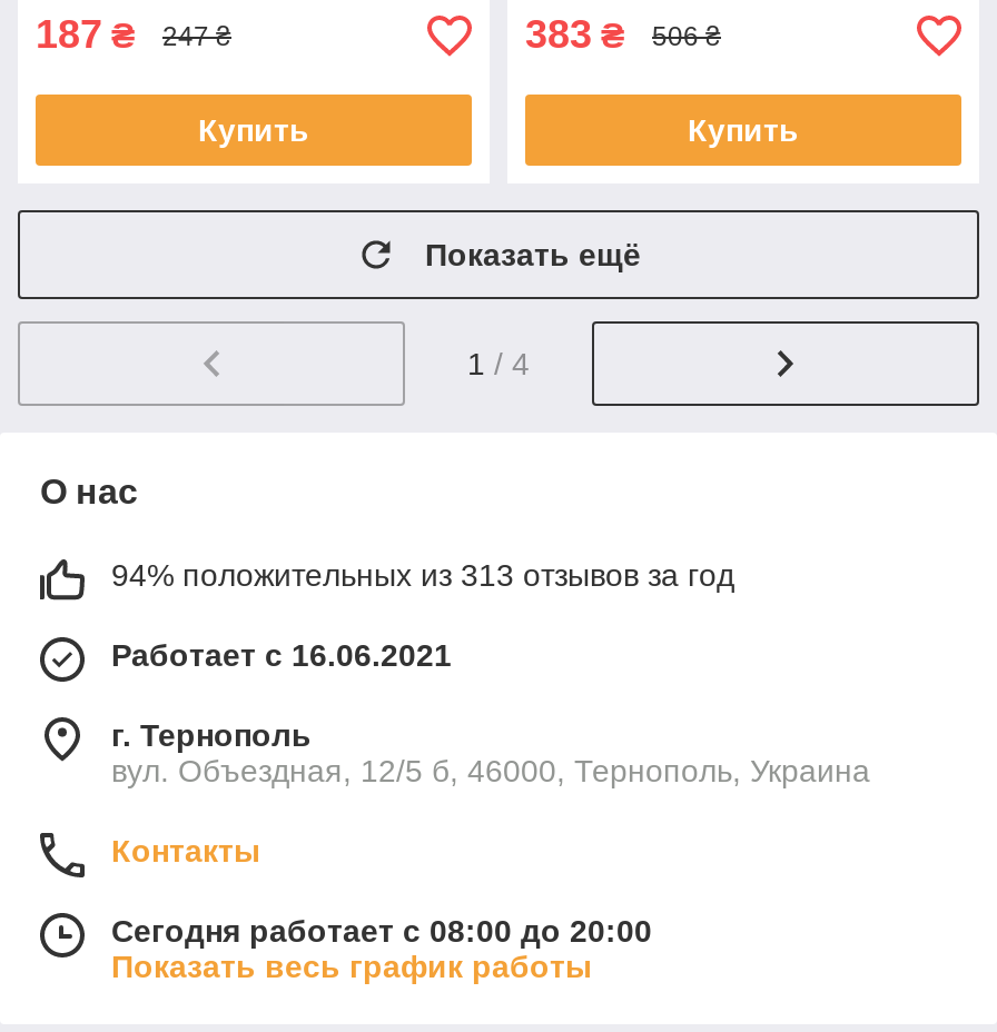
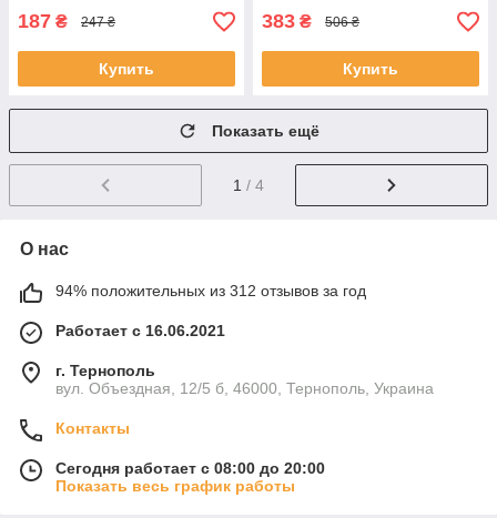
- 94% положительных из 313 отзывов за год
+ 94% положительных из 312 отзывов за год
